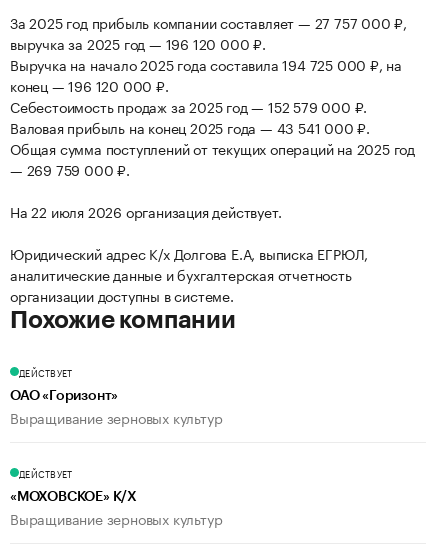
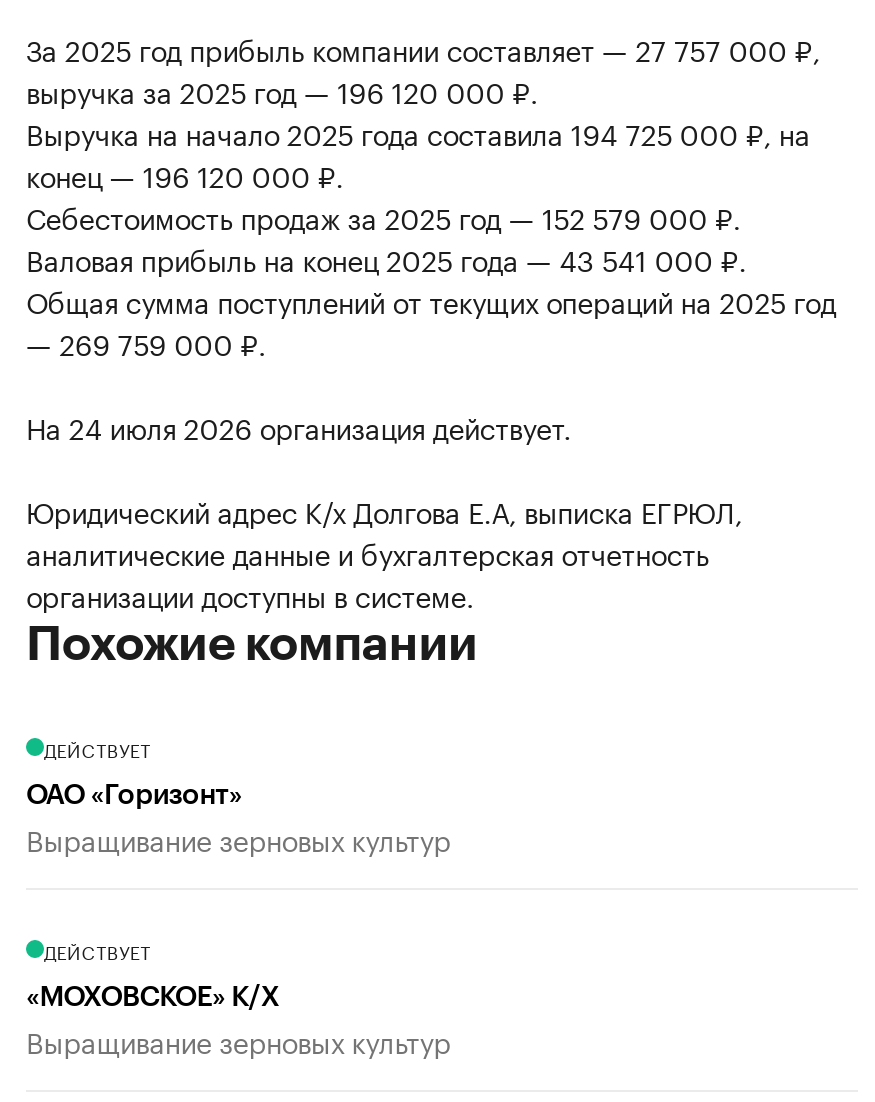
- На 22 июля 2026 организация действует.
+ На 24 июля 2026 организация действует.
